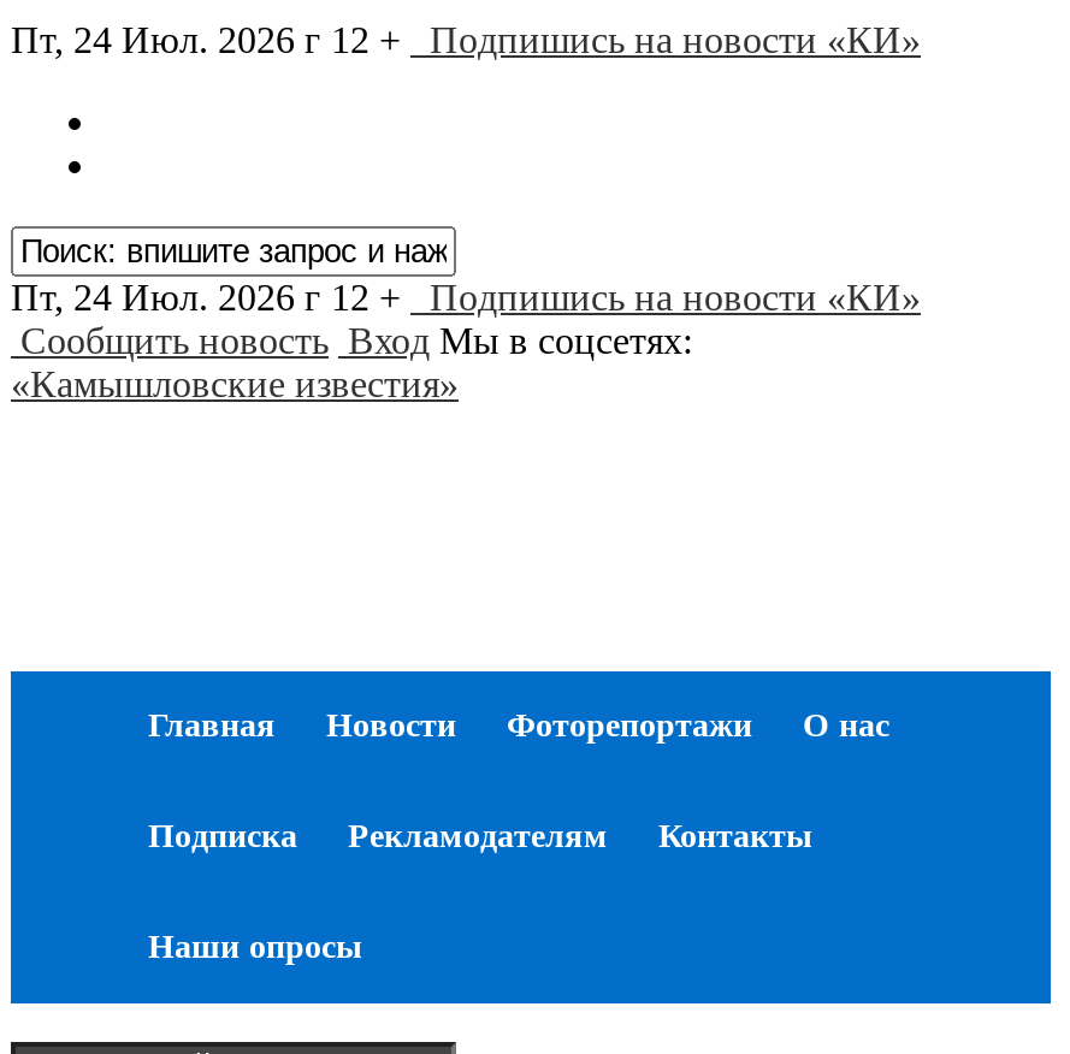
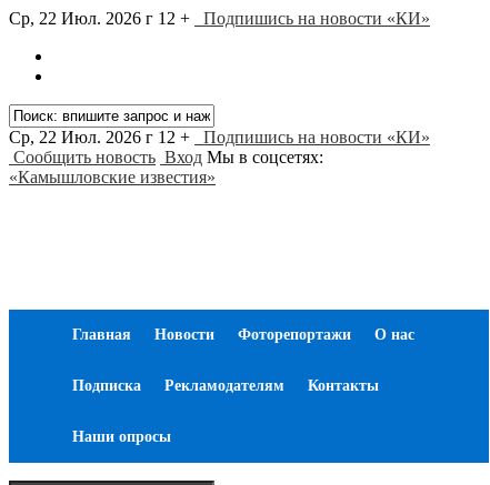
- Пт, 24 Июл. 2026 г 12 + Подпишись на новости «КИ»
+ Ср, 22 Июл. 2026 г 12 + Подпишись на новости «КИ»

- Пт, 24 Июл. 2026 г 12 + Подпишись на новости «КИ»
+ Ср, 22 Июл. 2026 г 12 + Подпишись на новости «КИ»
